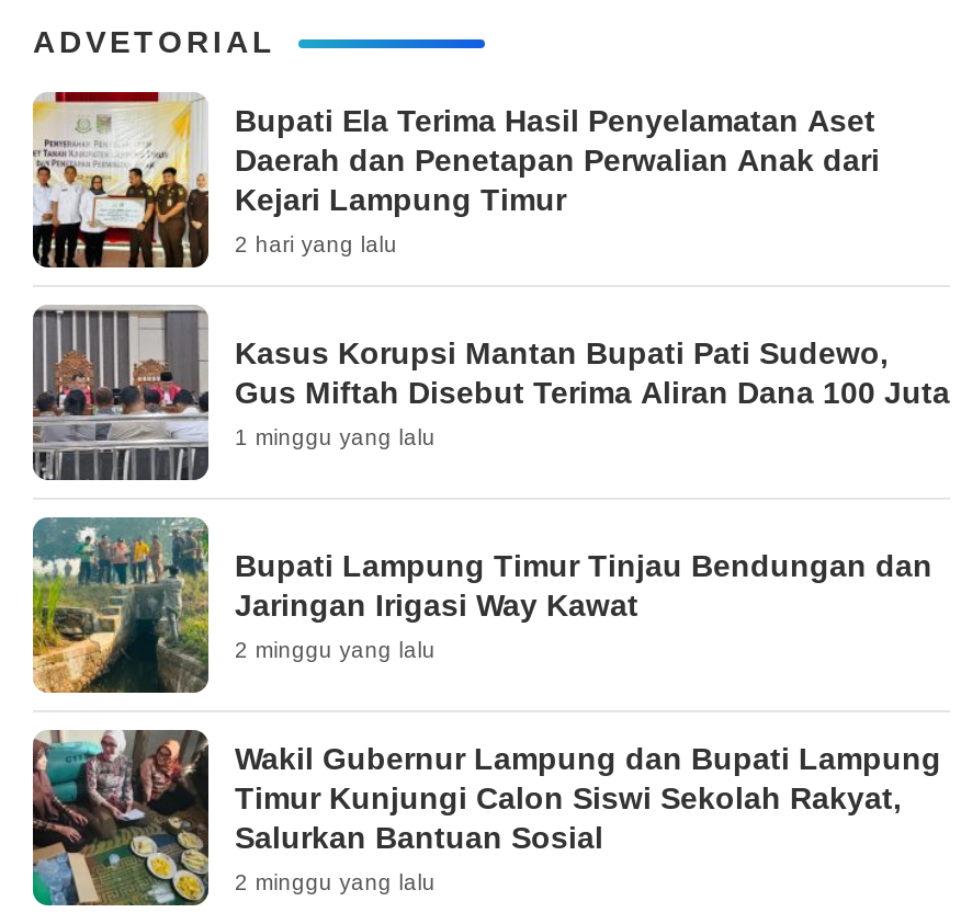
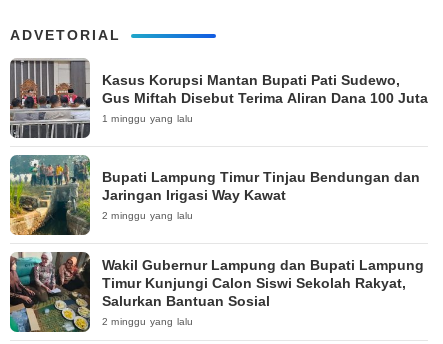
- [image]
- Bupati Ela Terima Hasil Penyelamatan Aset
- Daerah dan Penetapan Perwalian Anak dari
- Kejari Lampung Timur
- 2 hari yang lalu
